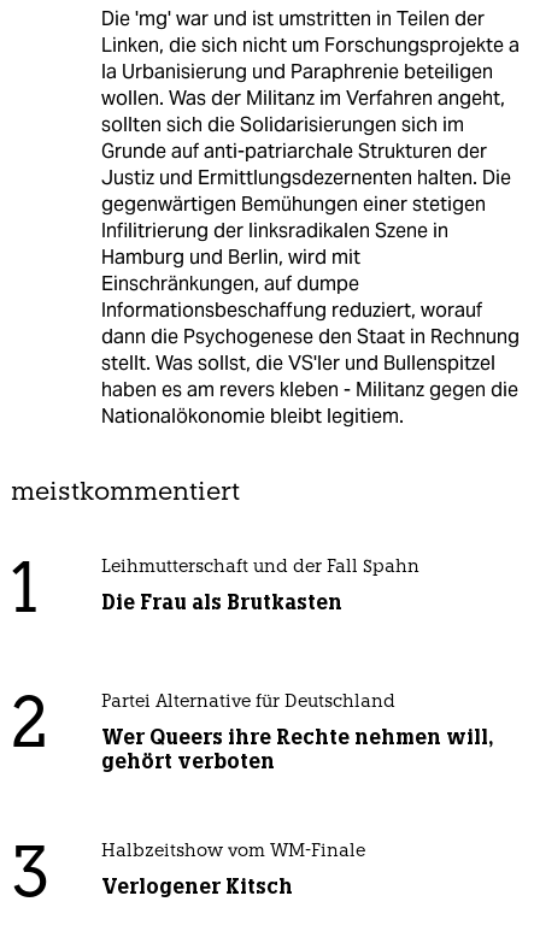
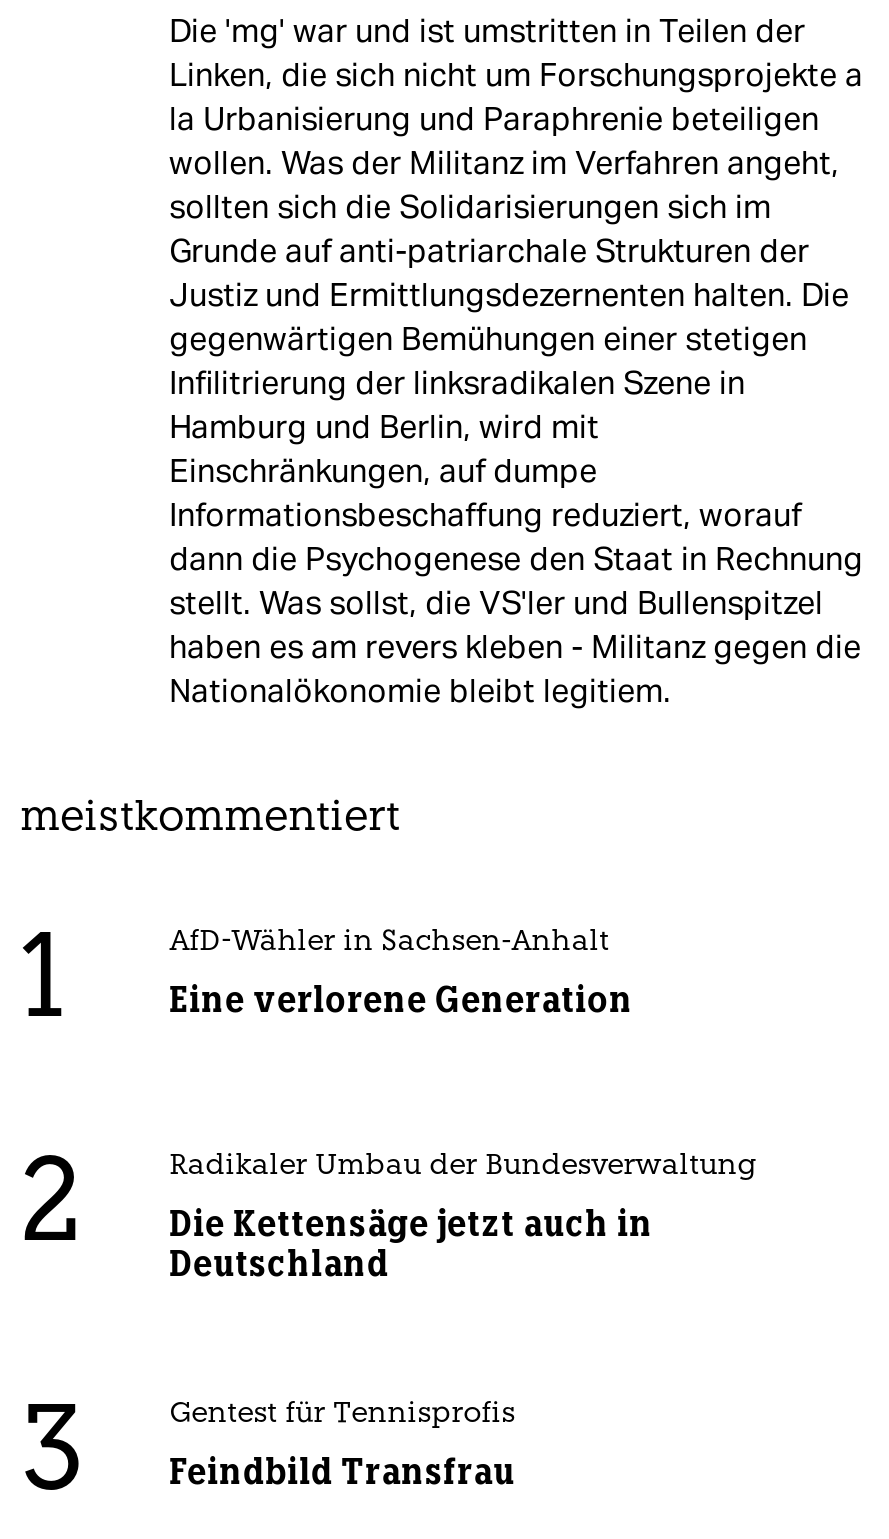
- Leihmutterschaft und der Fall Spahn
+ AfD-Wähler in Sachsen-Anhalt

- Die Frau als Brutkasten
+ Eine verlorene Generation

- Partei Alternative für Deutschland
+ Radikaler Umbau der Bundesverwaltung

- Wer Queers ihre Rechte nehmen will,
- gehört verboten
+ Die Kettensäge jetzt auch in
+ Deutschland

- Halbzeitshow vom WM-Finale
+ Gentest für Tennisprofis

- Verlogener Kitsch
+ Feindbild Transfrau
